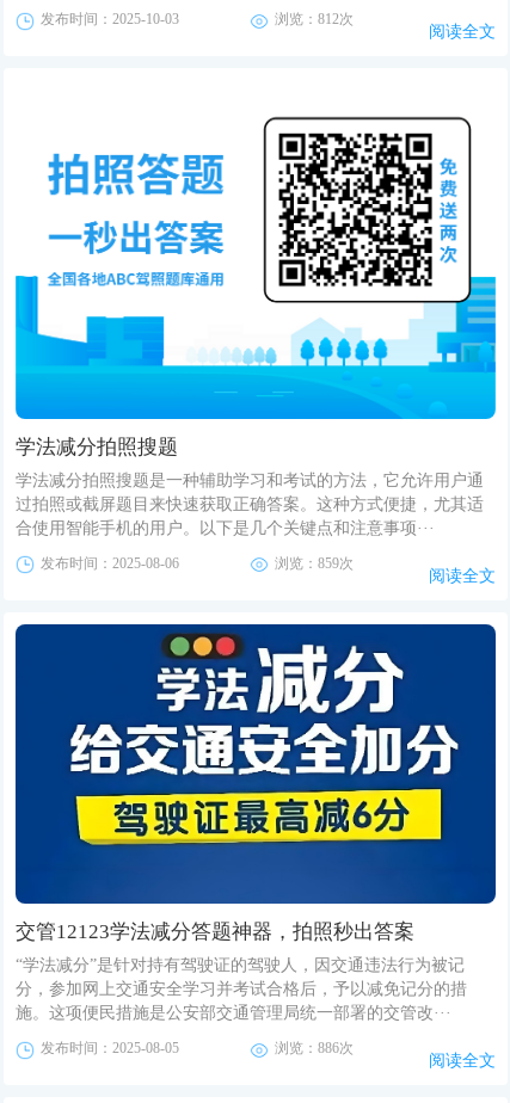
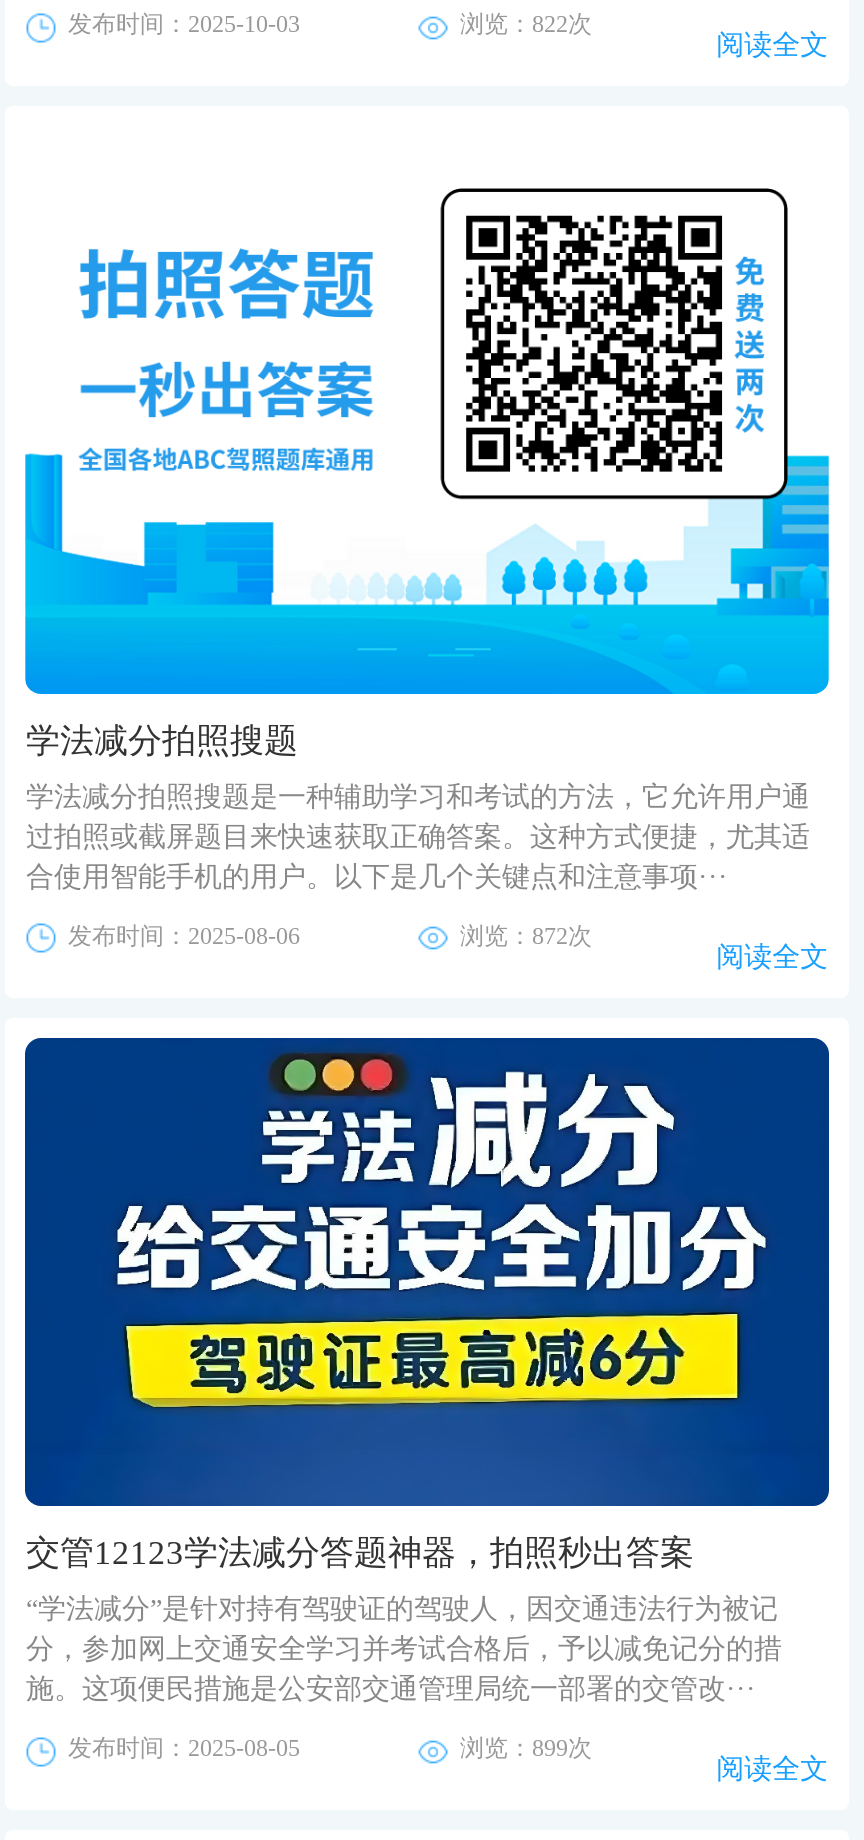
- 浏览：812次
+ 浏览：822次

- 浏览：859次
+ 浏览：872次

- 浏览：886次
+ 浏览：899次
